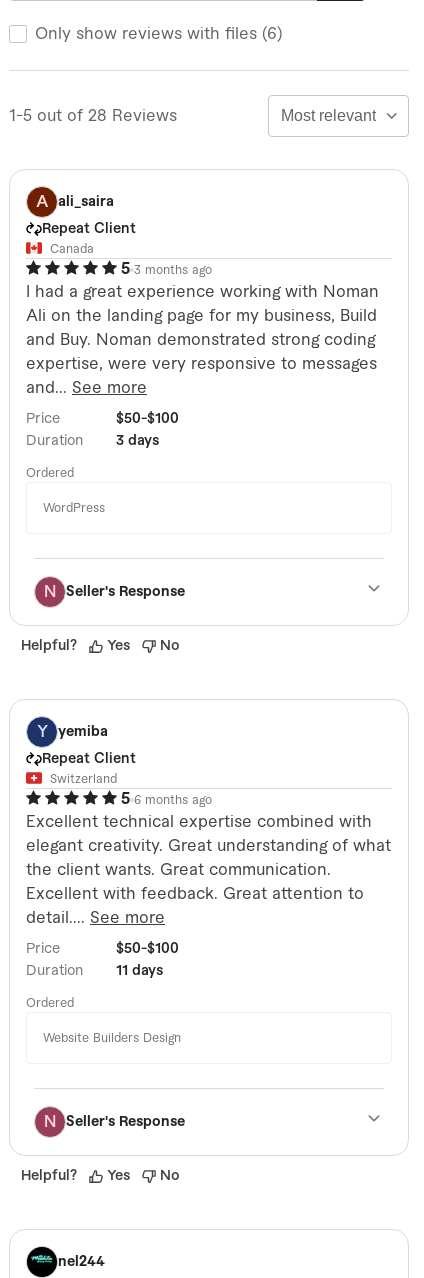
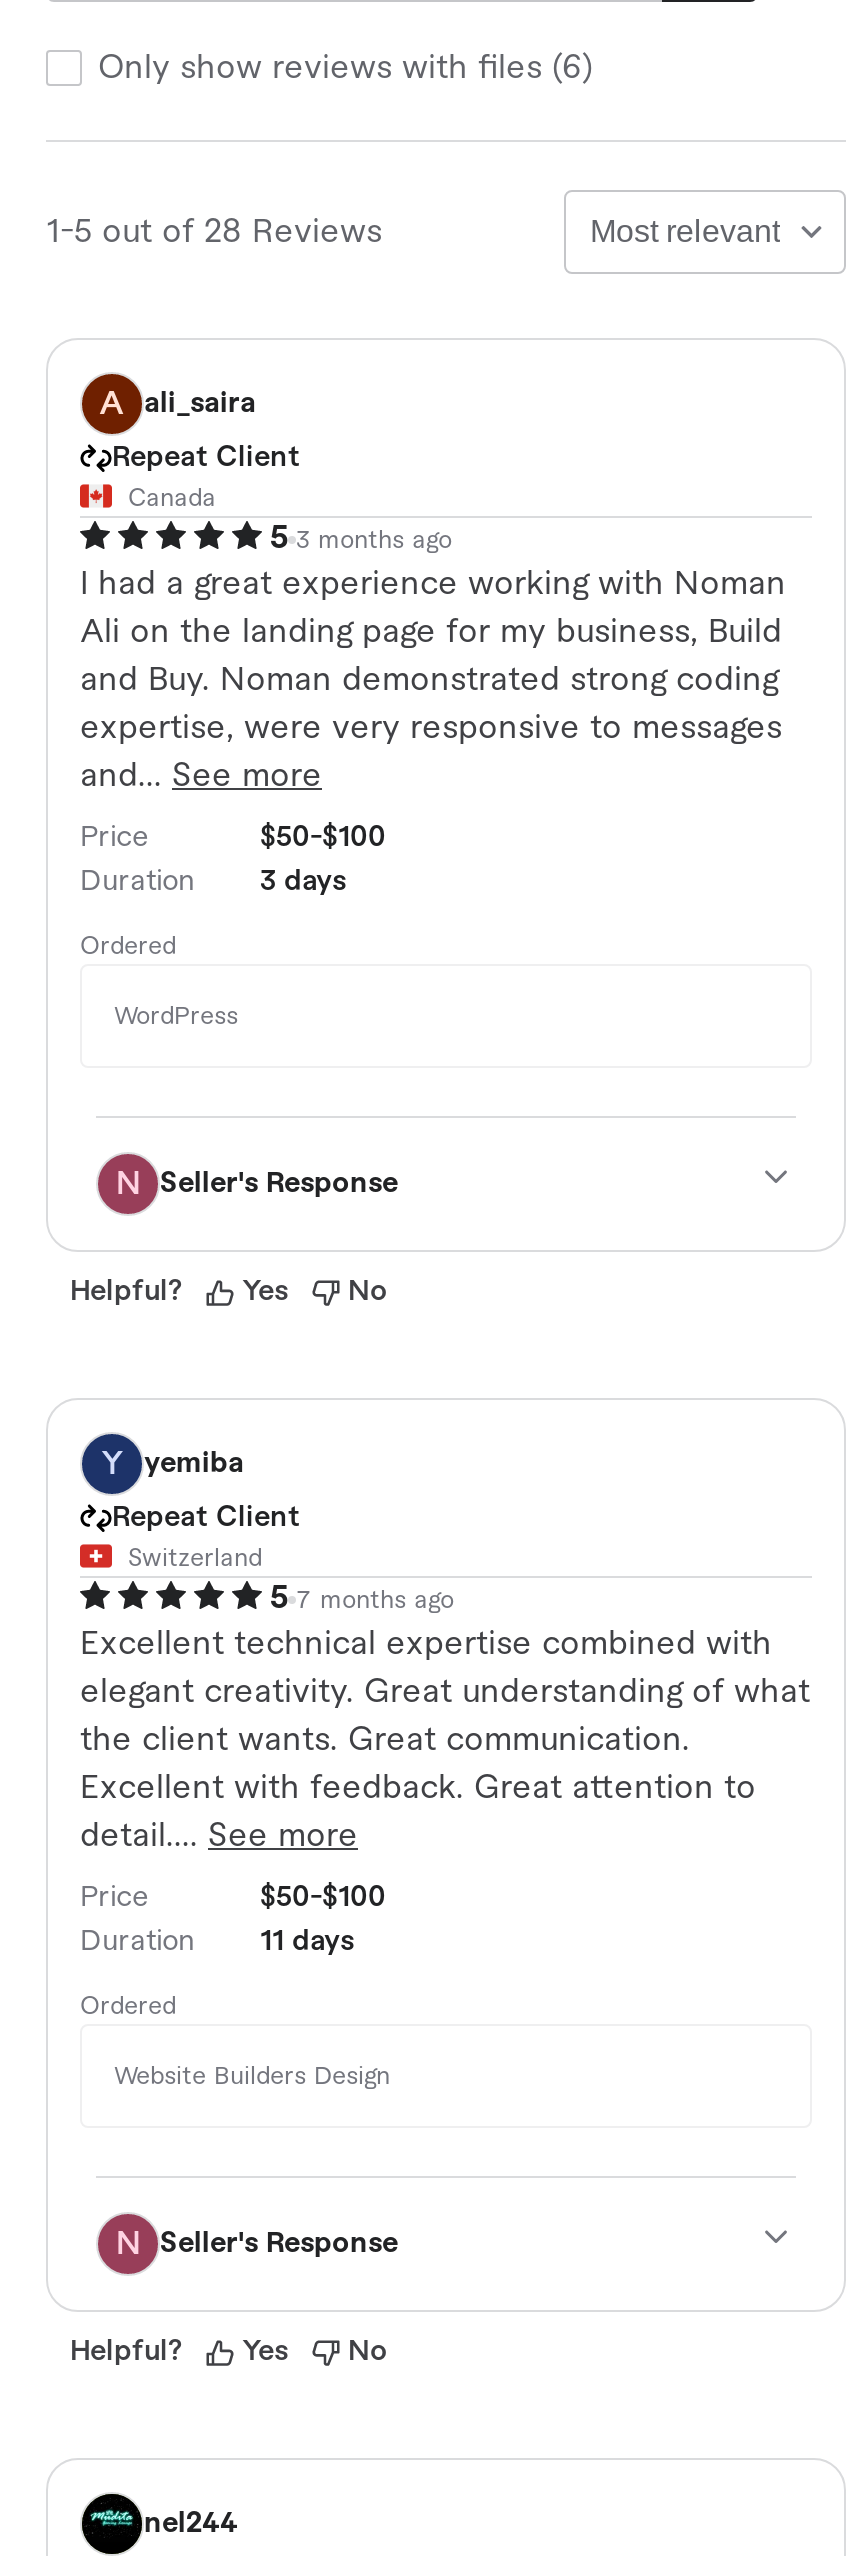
- 5 6 months ago
+ 5 7 months ago
